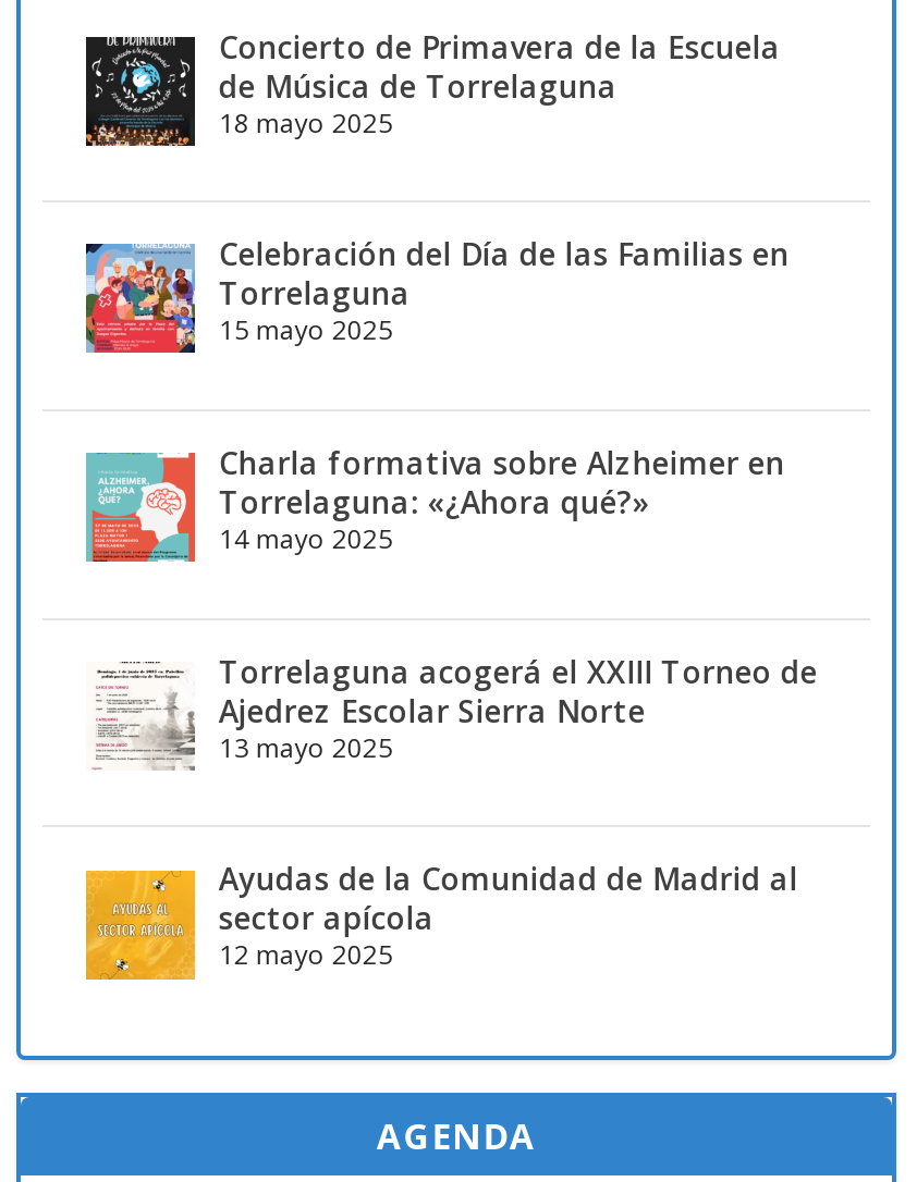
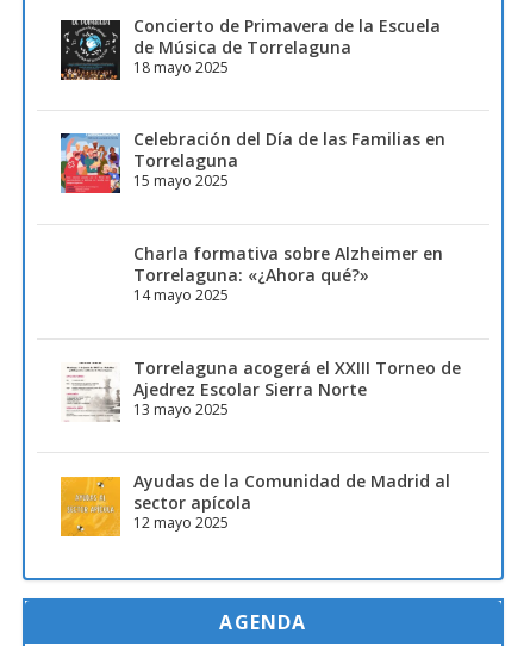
- [image]
